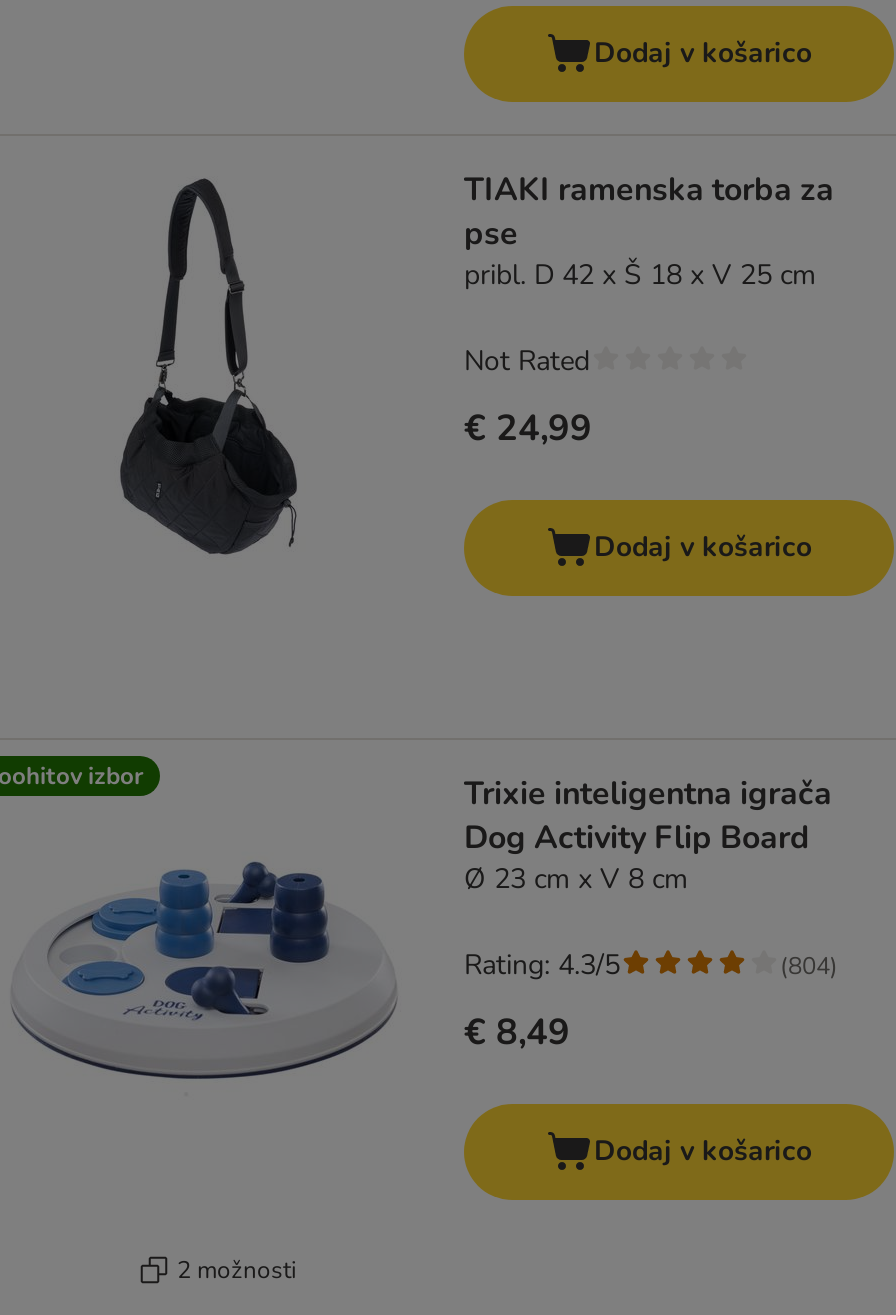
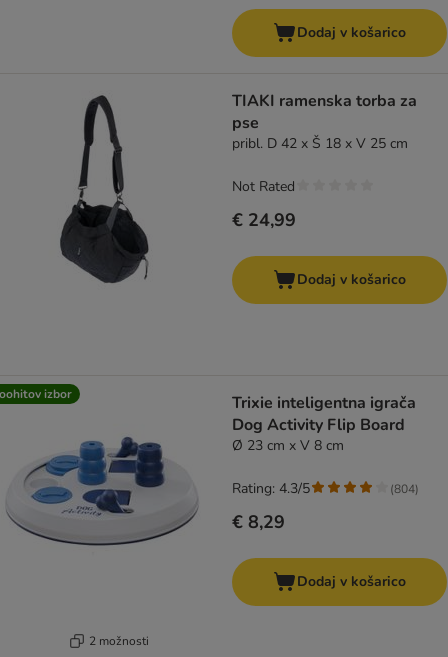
- € 8,49
+ € 8,29
